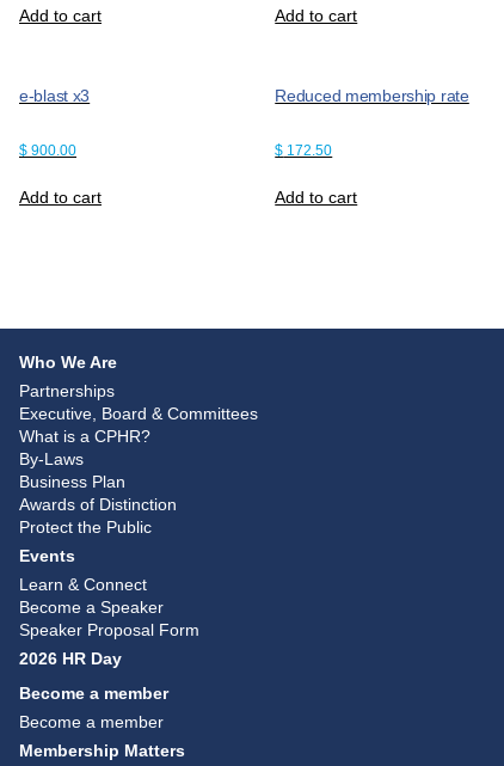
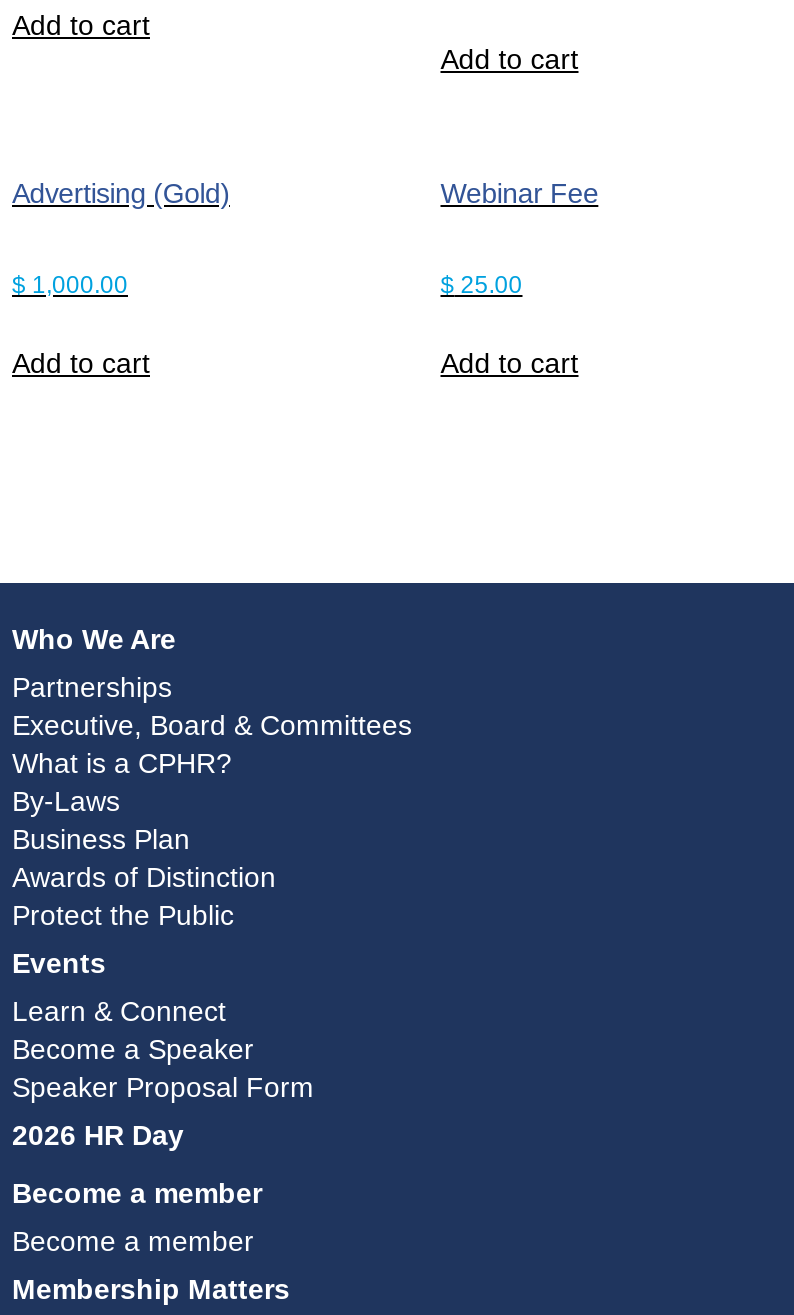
- e-blast x3
+ Advertising (Gold)

- Reduced membership rate
+ Webinar Fee

- $900.00
+ $1,000.00

- $172.50
+ $25.00
